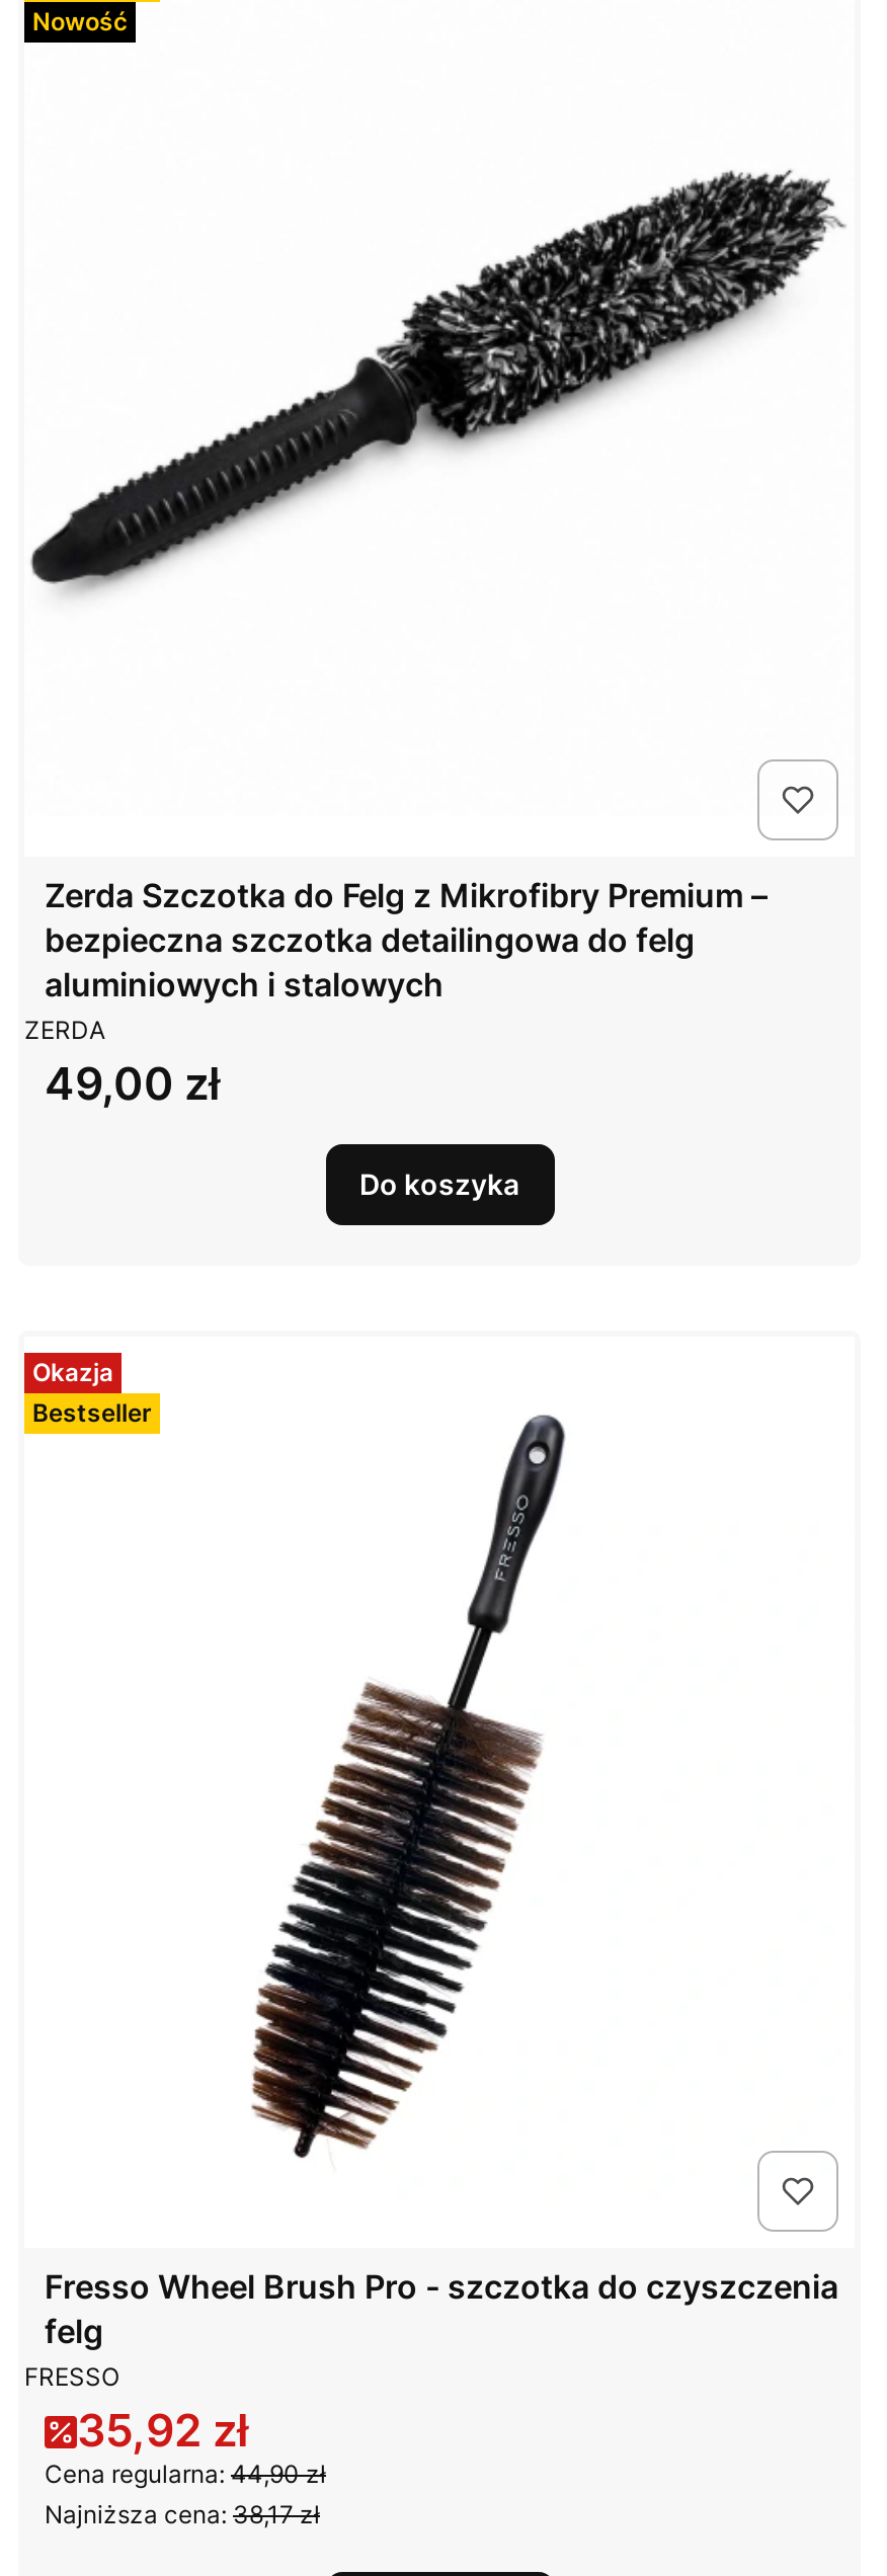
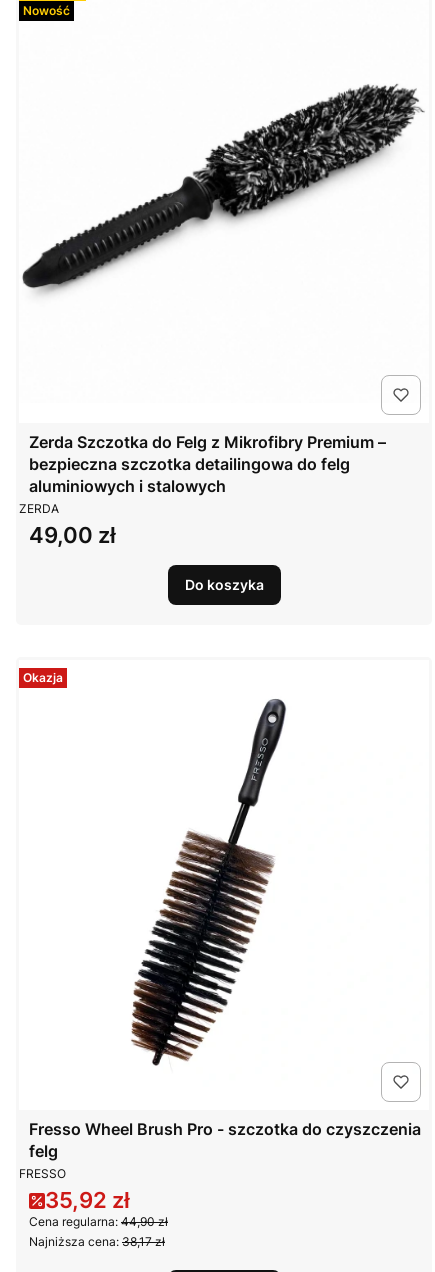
- Bestseller
